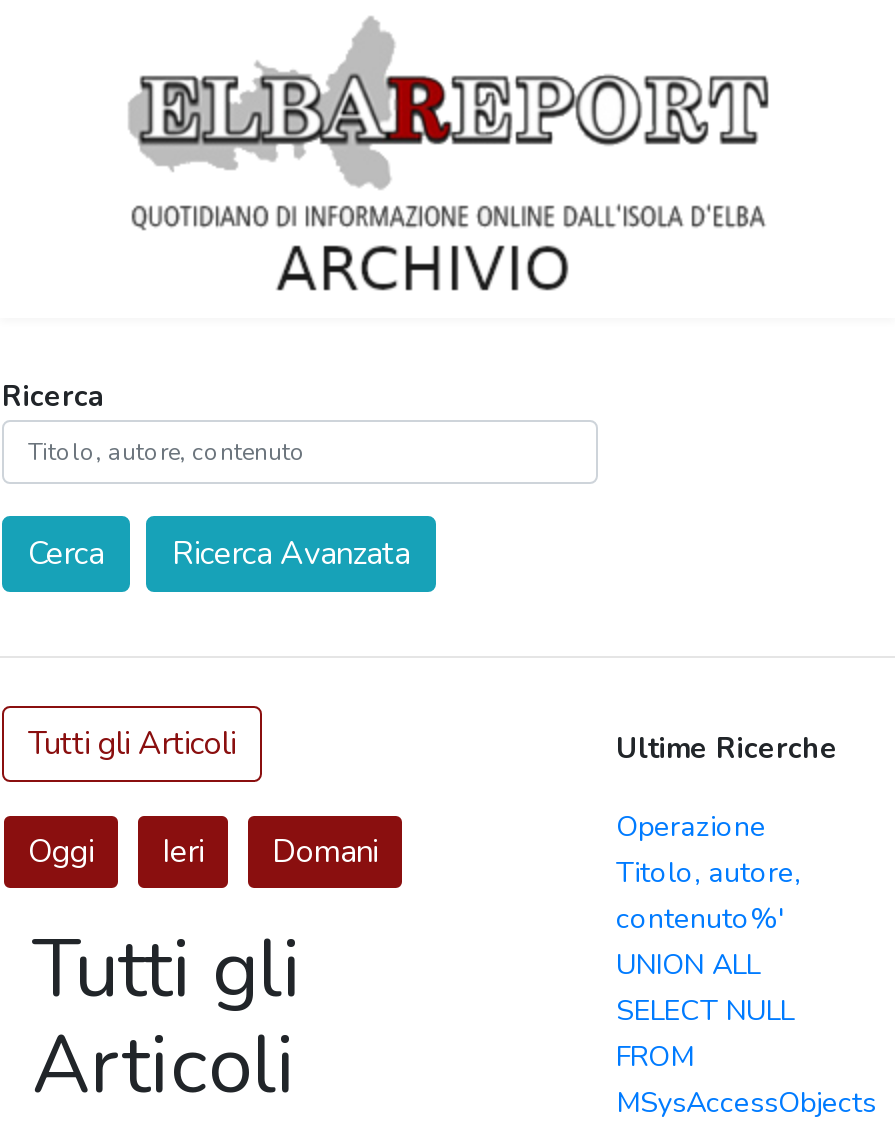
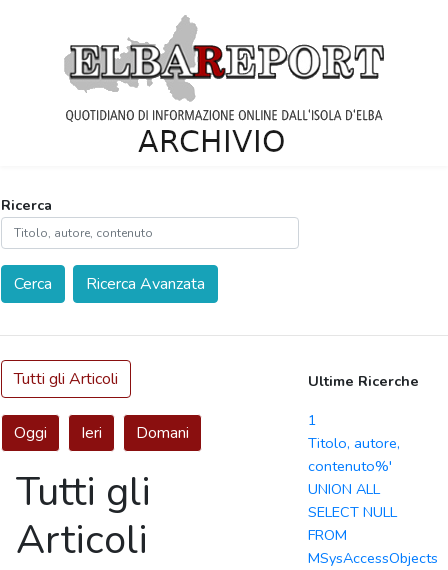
- Operazione
+ 1
